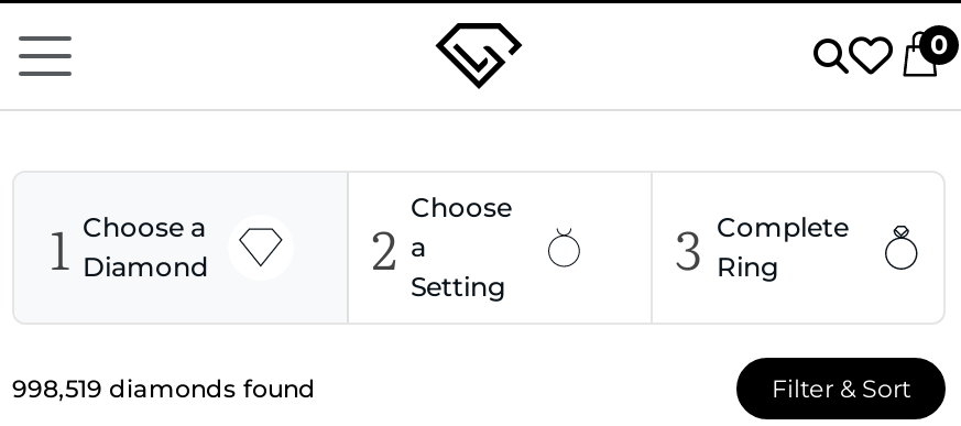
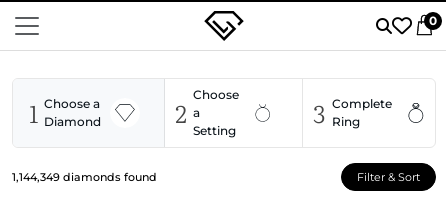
- 998,519 diamonds found
+ 1,144,349 diamonds found
